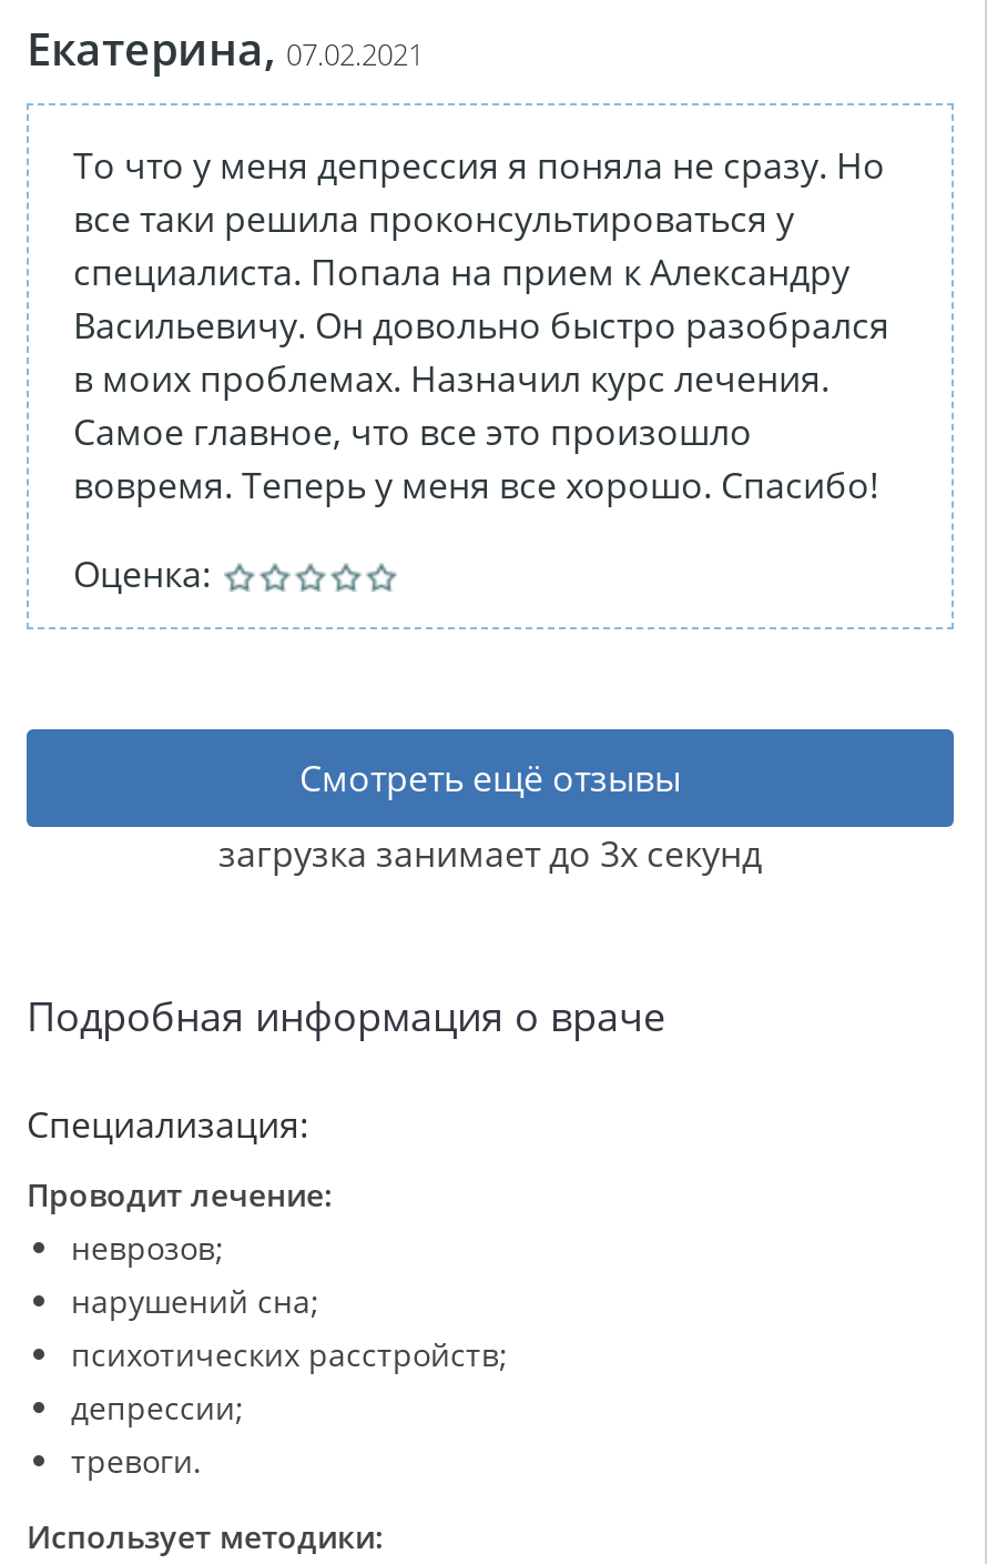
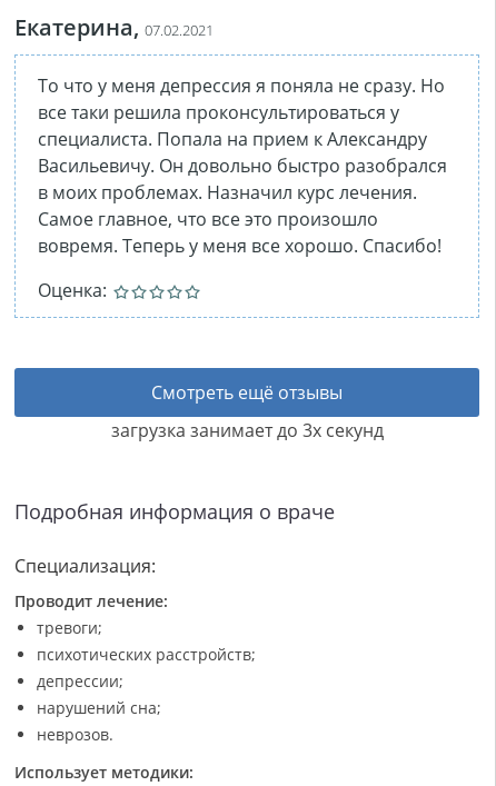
- неврозов;
+ тревоги;

moved down: нарушений сна;

moved up: психотических расстройств; | депрессии;

- тревоги.
+ неврозов.
